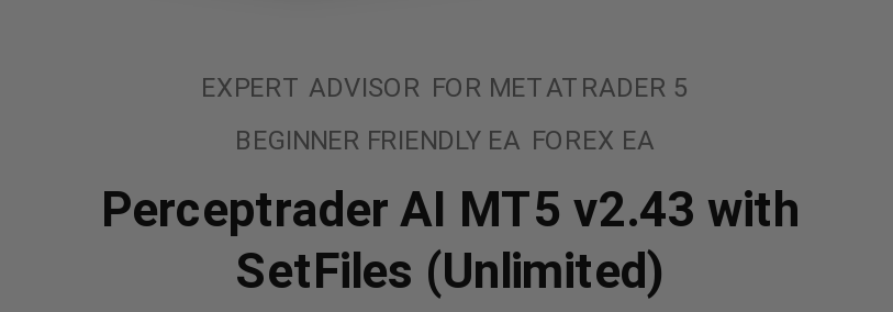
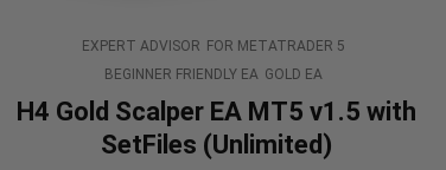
- BEGINNER FRIENDLY EA FOREX EA
+ BEGINNER FRIENDLY EA GOLD EA

- Perceptrader AI MT5 v2.43 with
+ H4 Gold Scalper EA MT5 v1.5 with
